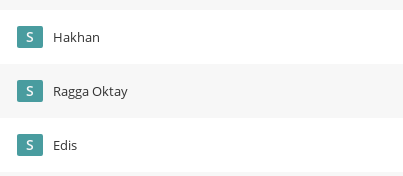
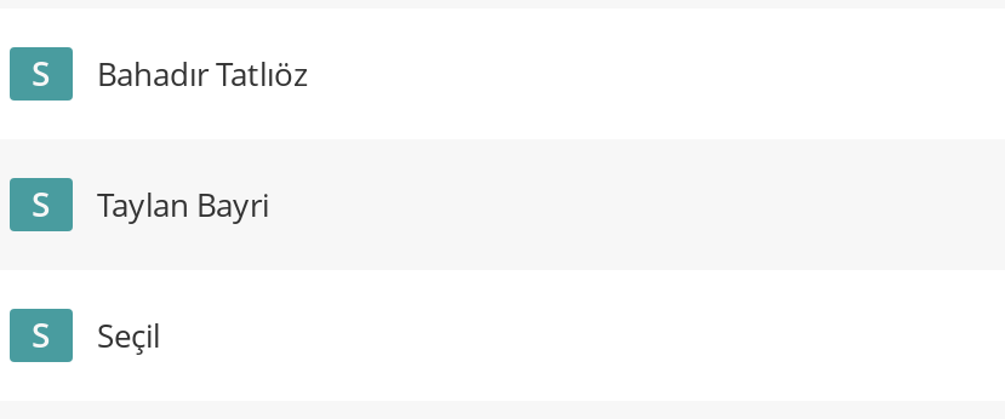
- Hakhan
+ Bahadır Tatlıöz

- Ragga Oktay
+ Taylan Bayri

- Edis
+ Seçil
